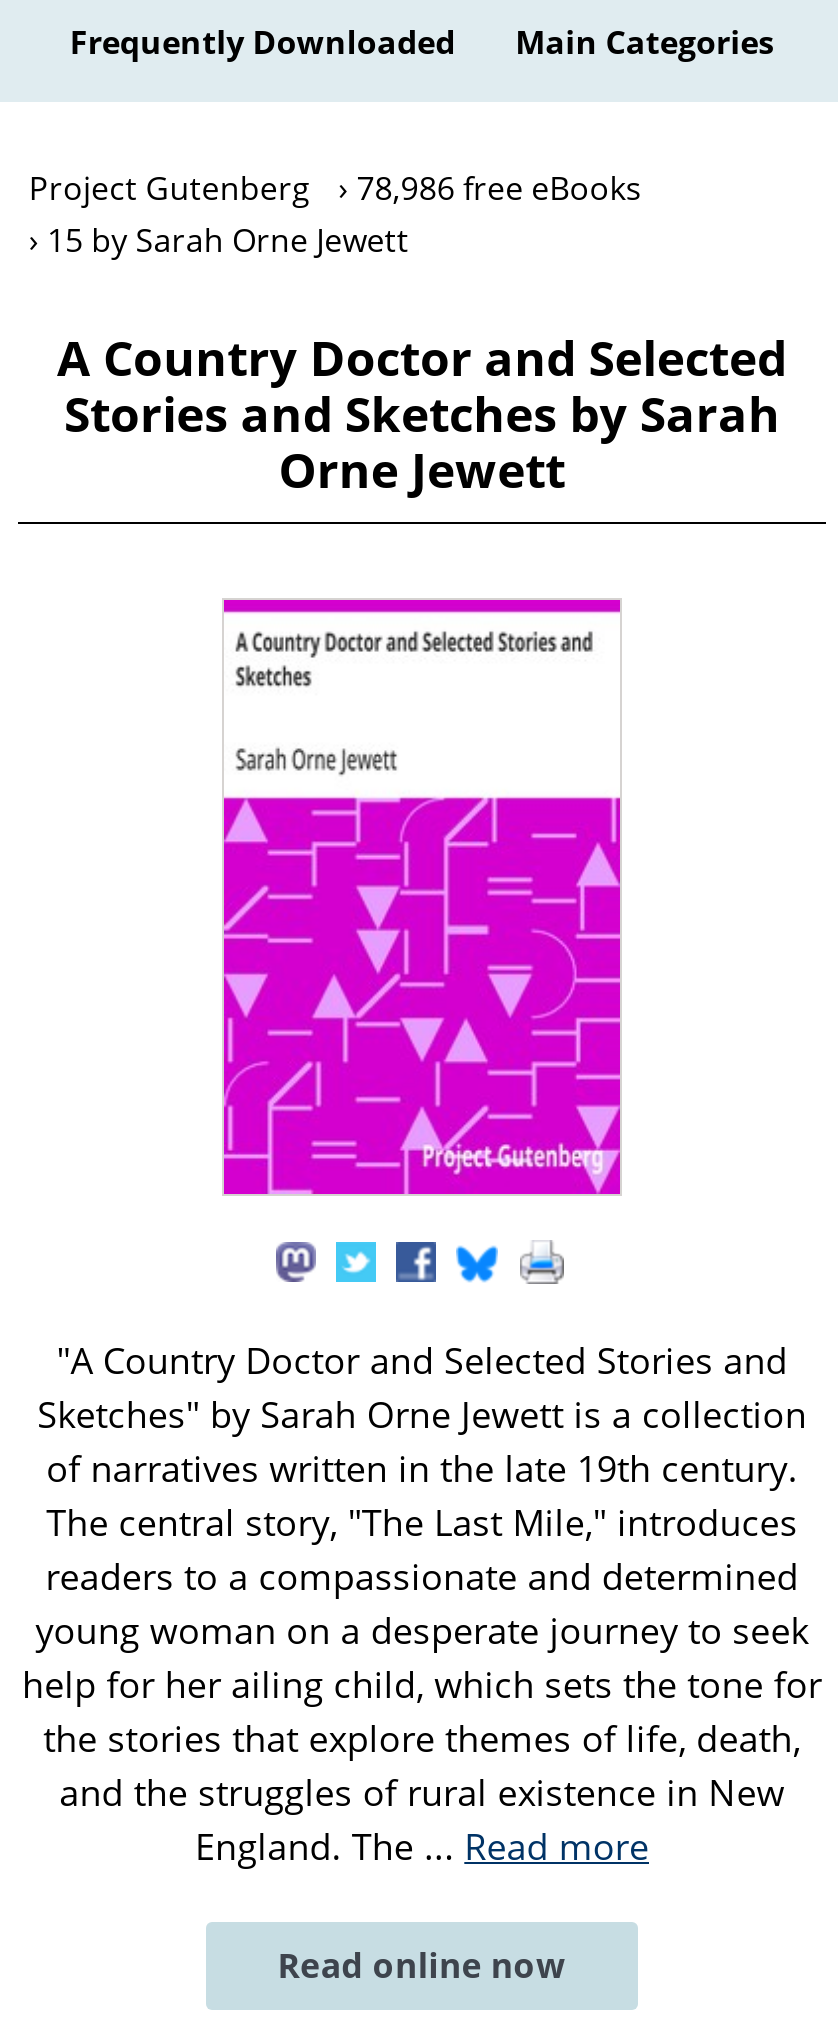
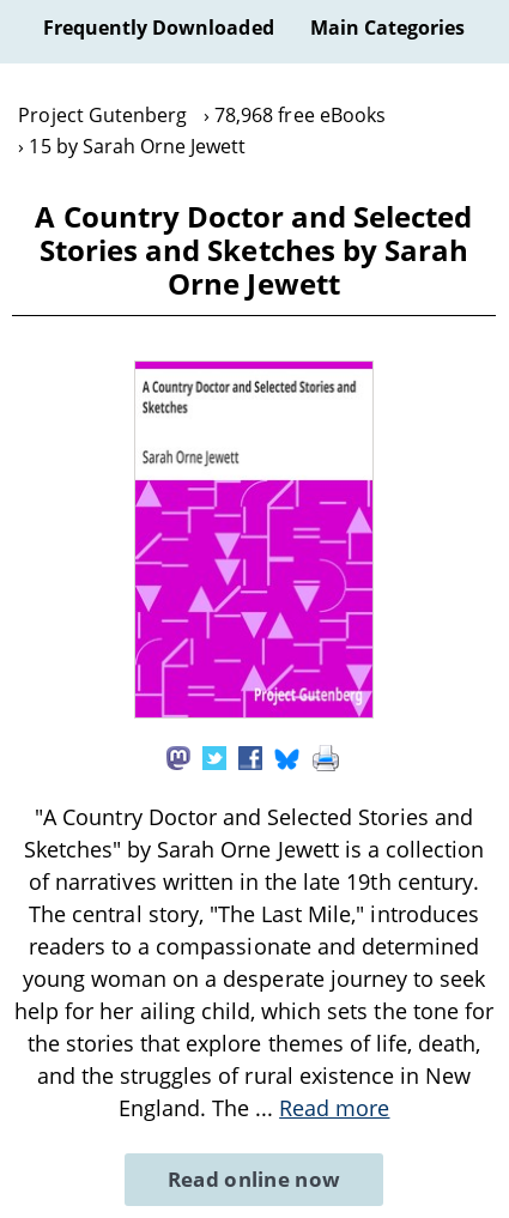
- Project Gutenberg 78,986 free eBooks
+ Project Gutenberg 78,968 free eBooks
